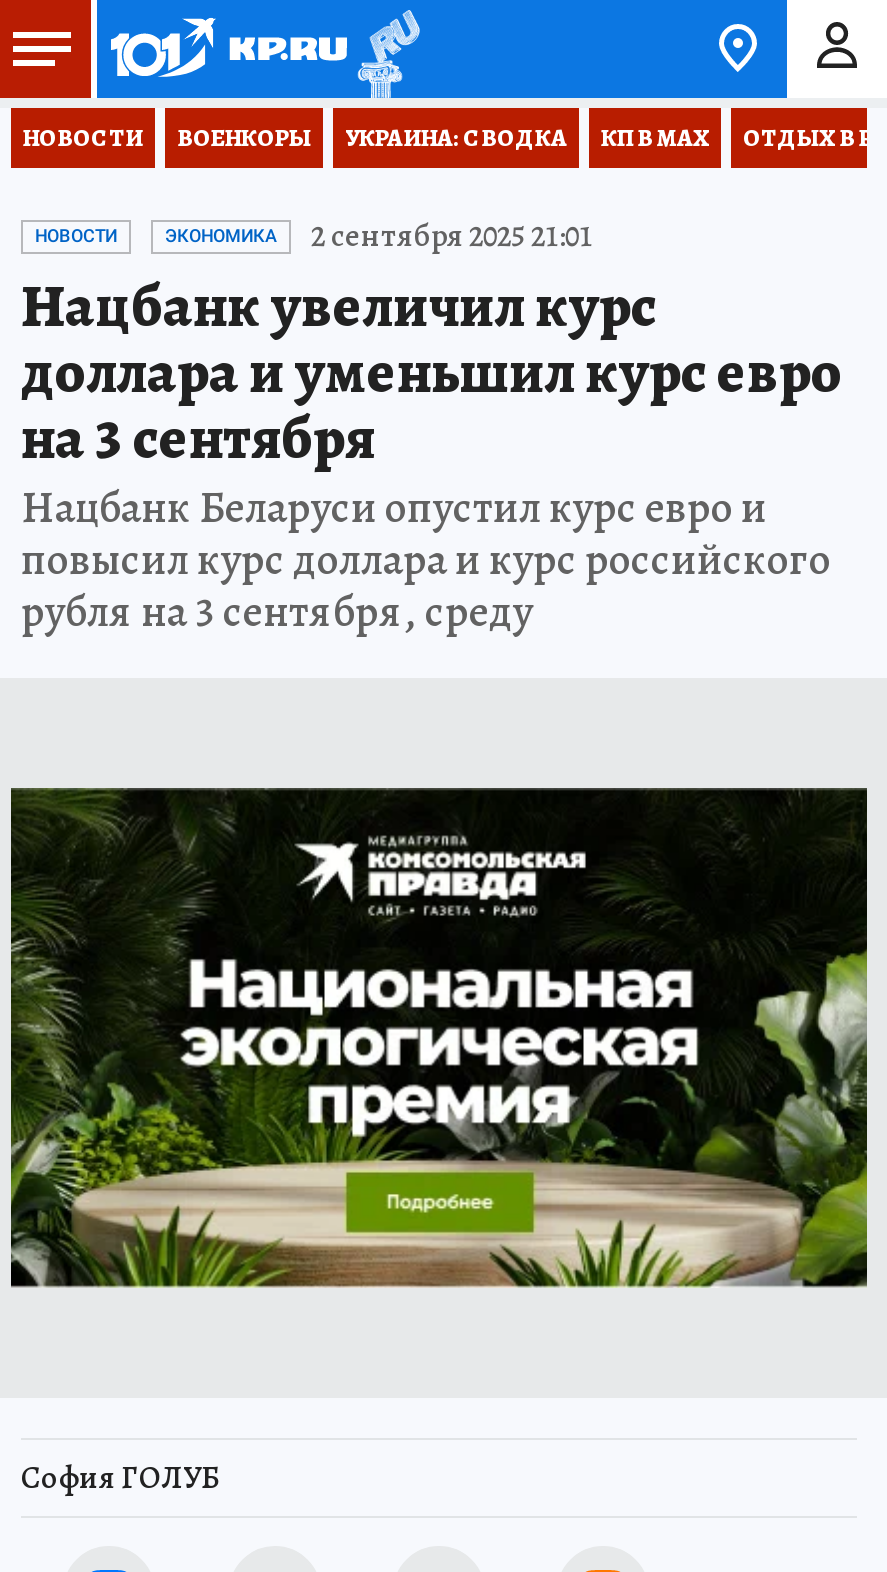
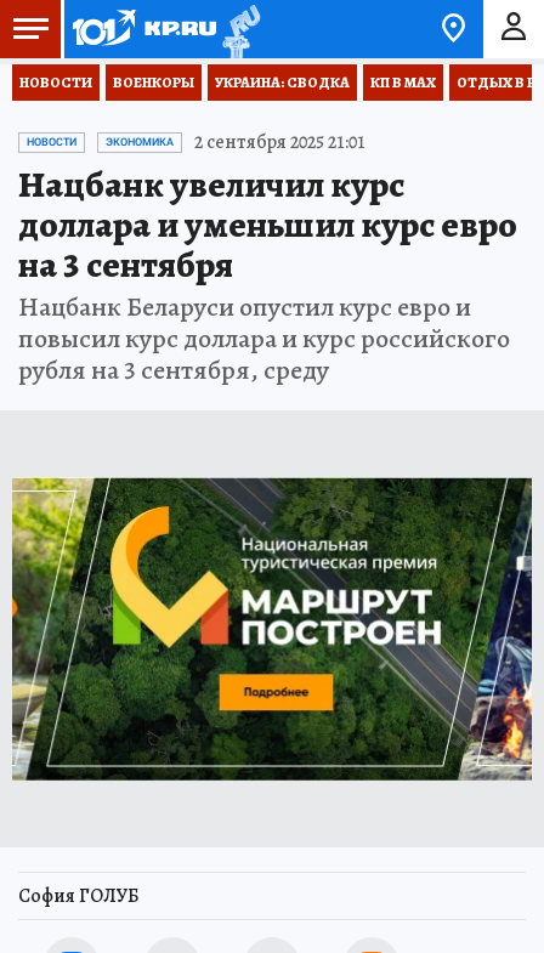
- [image]
+ [image]
